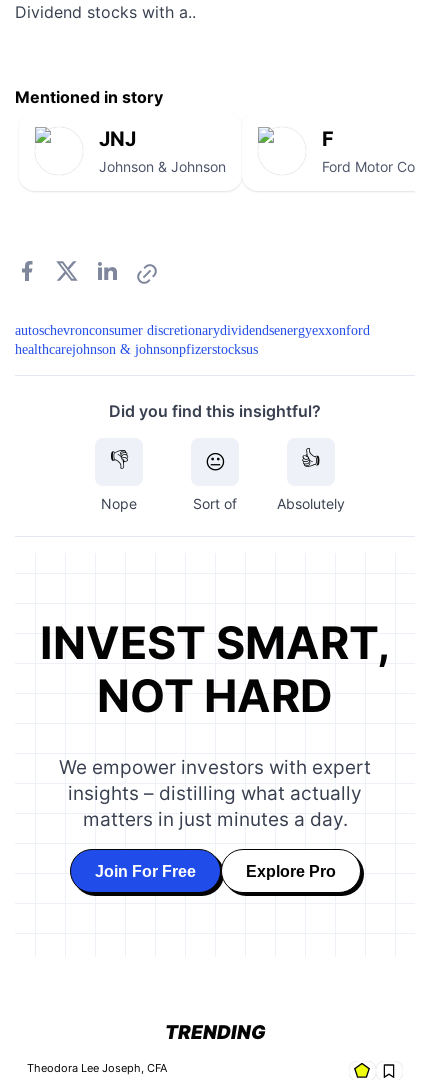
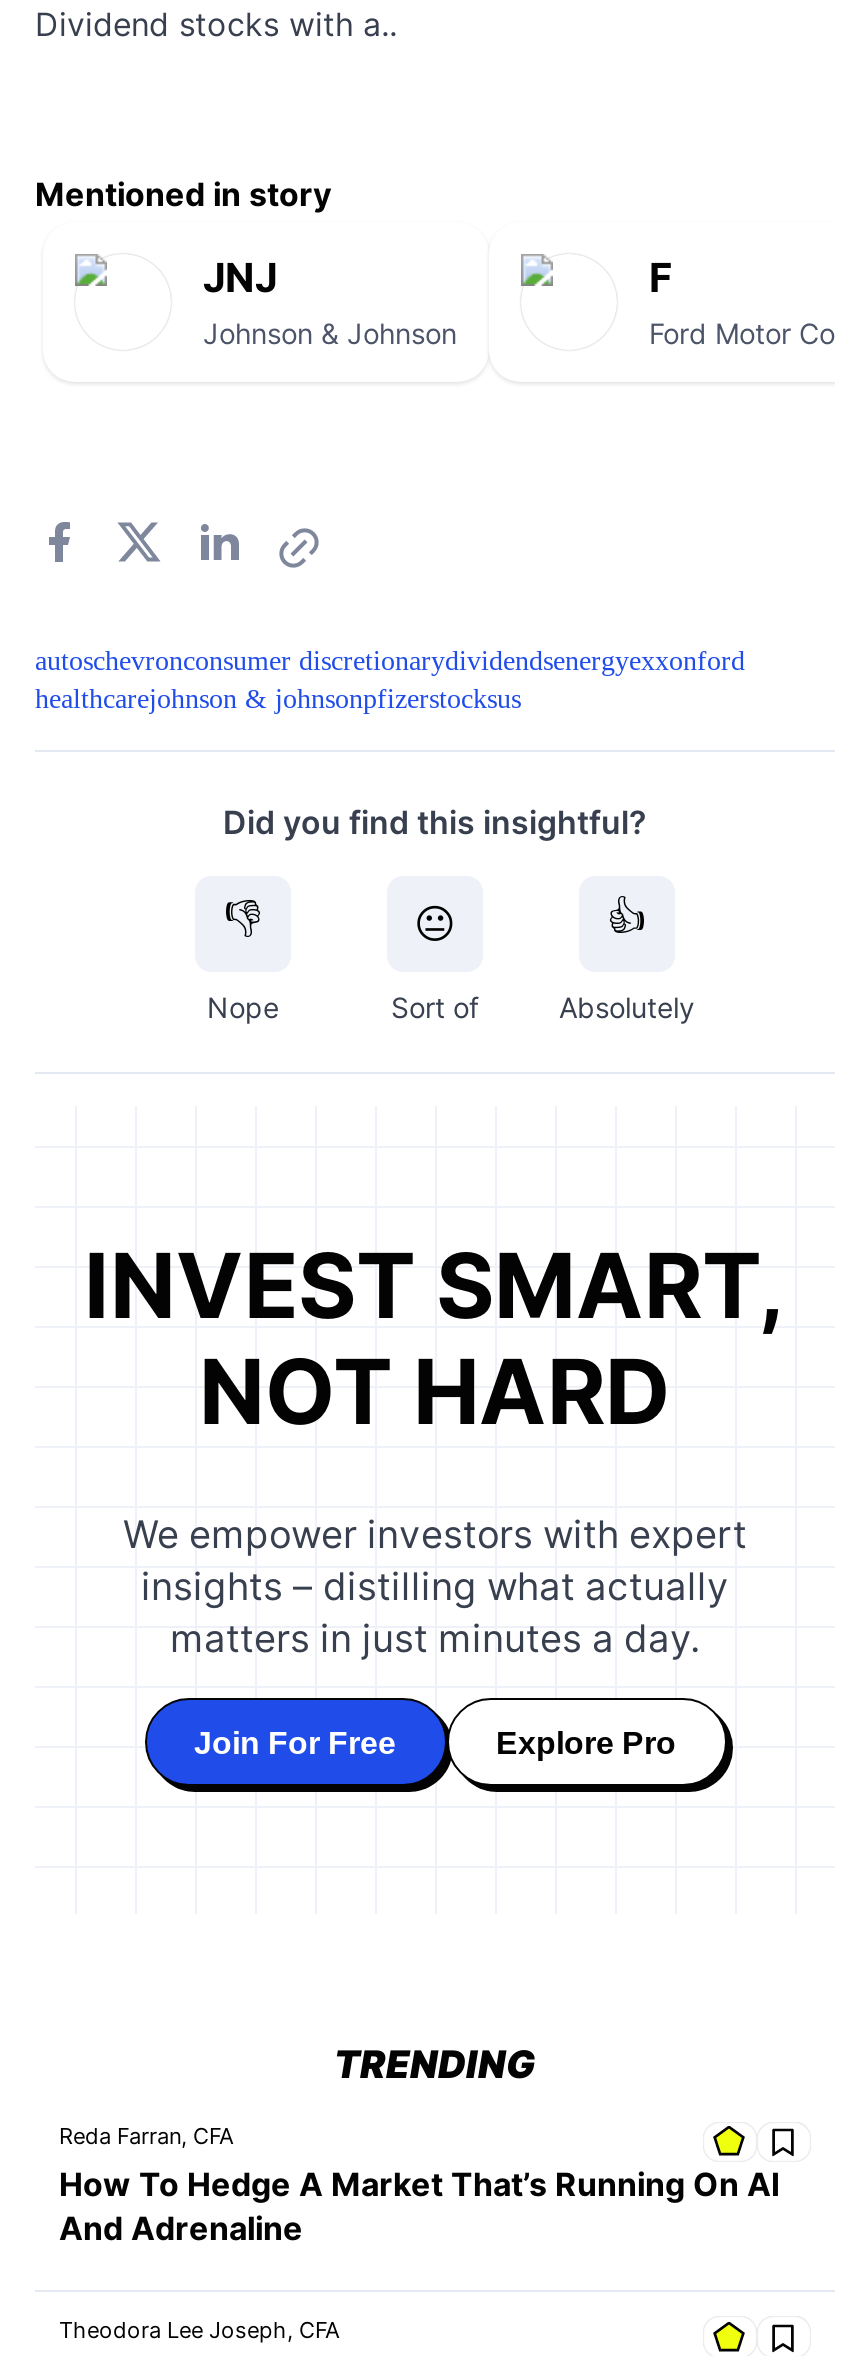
+ Reda Farran, CFA
+ How To Hedge A Market That’s Running On AI
+ And Adrenaline
